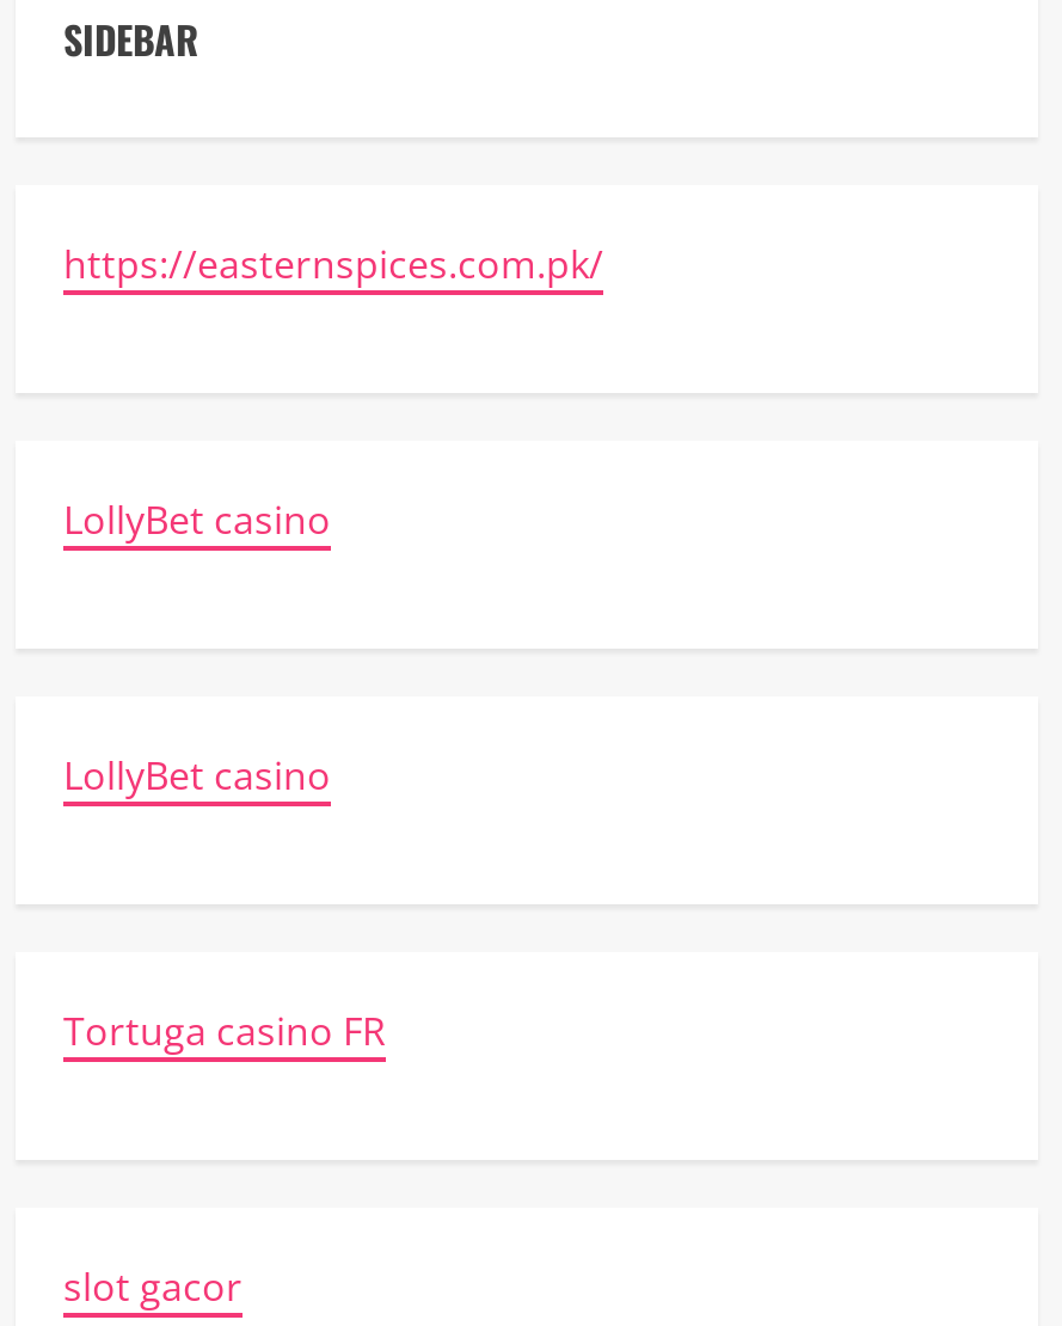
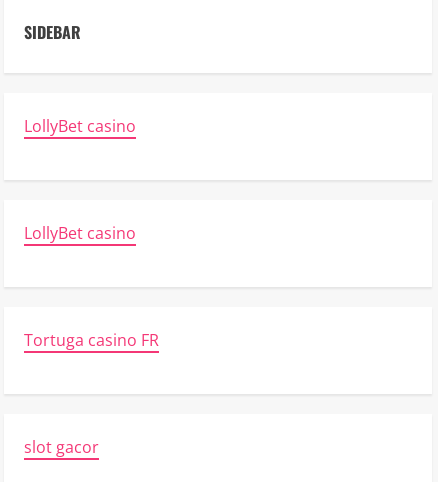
- https://easternspices.com.pk/
